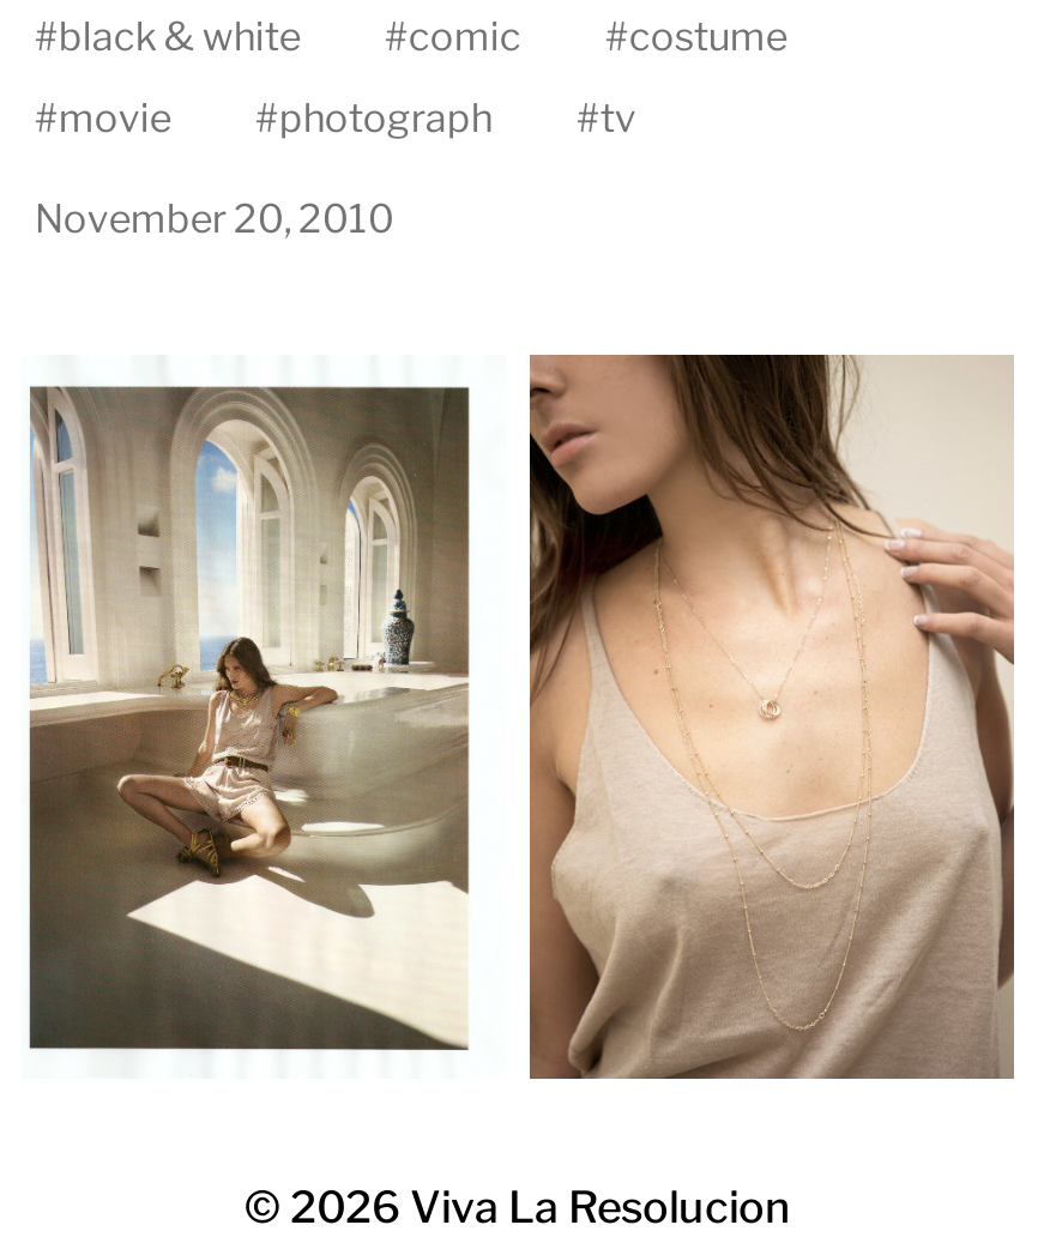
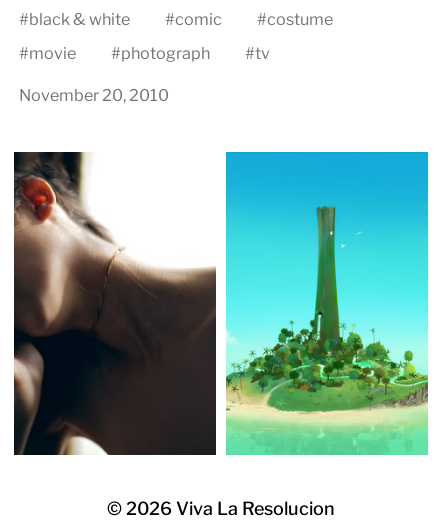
- [image]
+ [image]

- [image]
+ [image]
